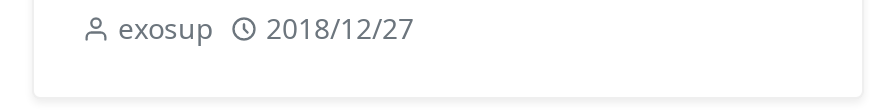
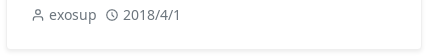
- exosup 2018/12/27
+ exosup 2018/4/1
